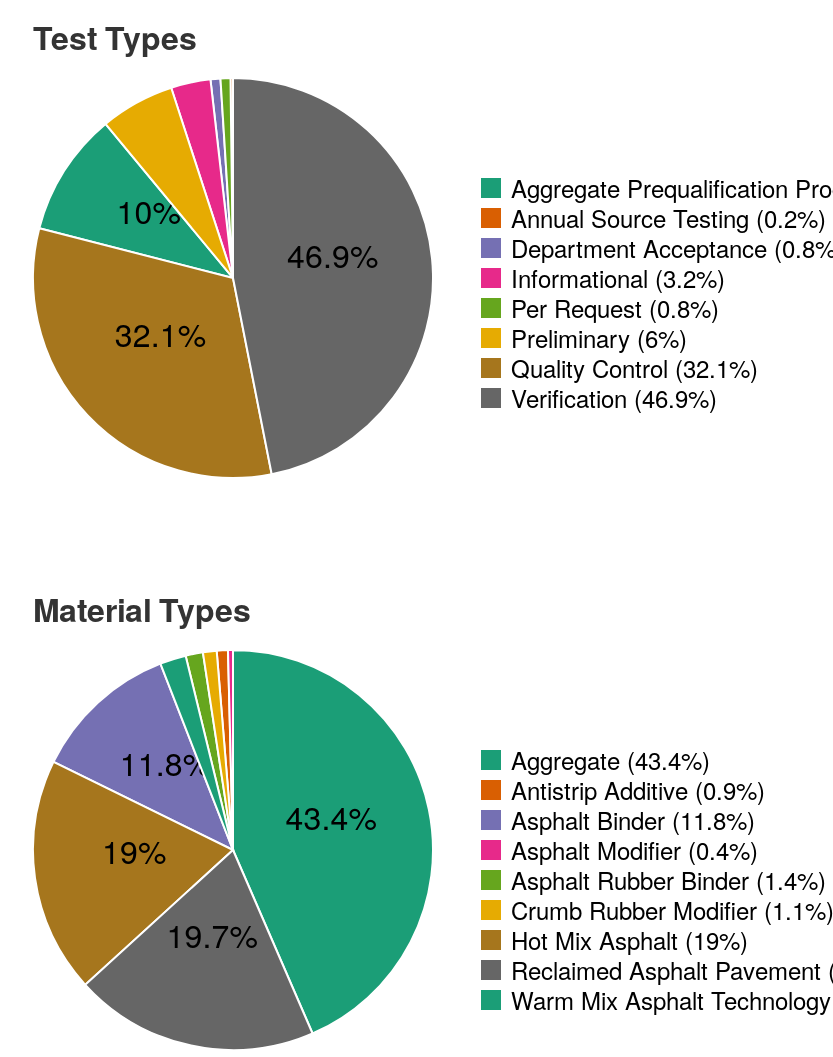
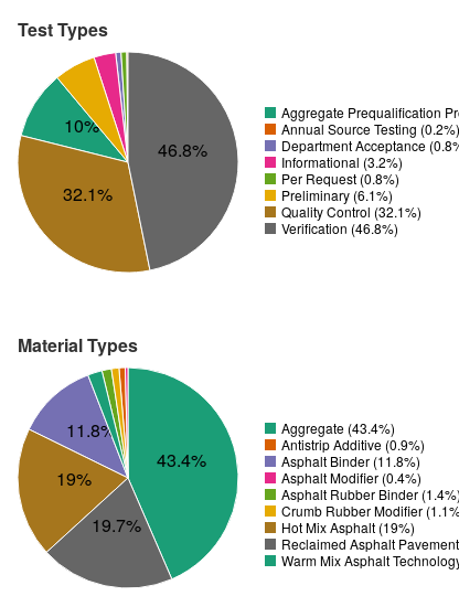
- 46.9%
+ 46.8%

- Preliminary (6%)
+ Preliminary (6.1%)

- Verification (46.9%)
+ Verification (46.8%)
